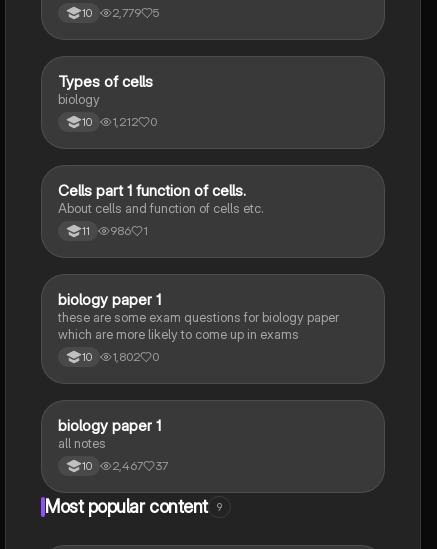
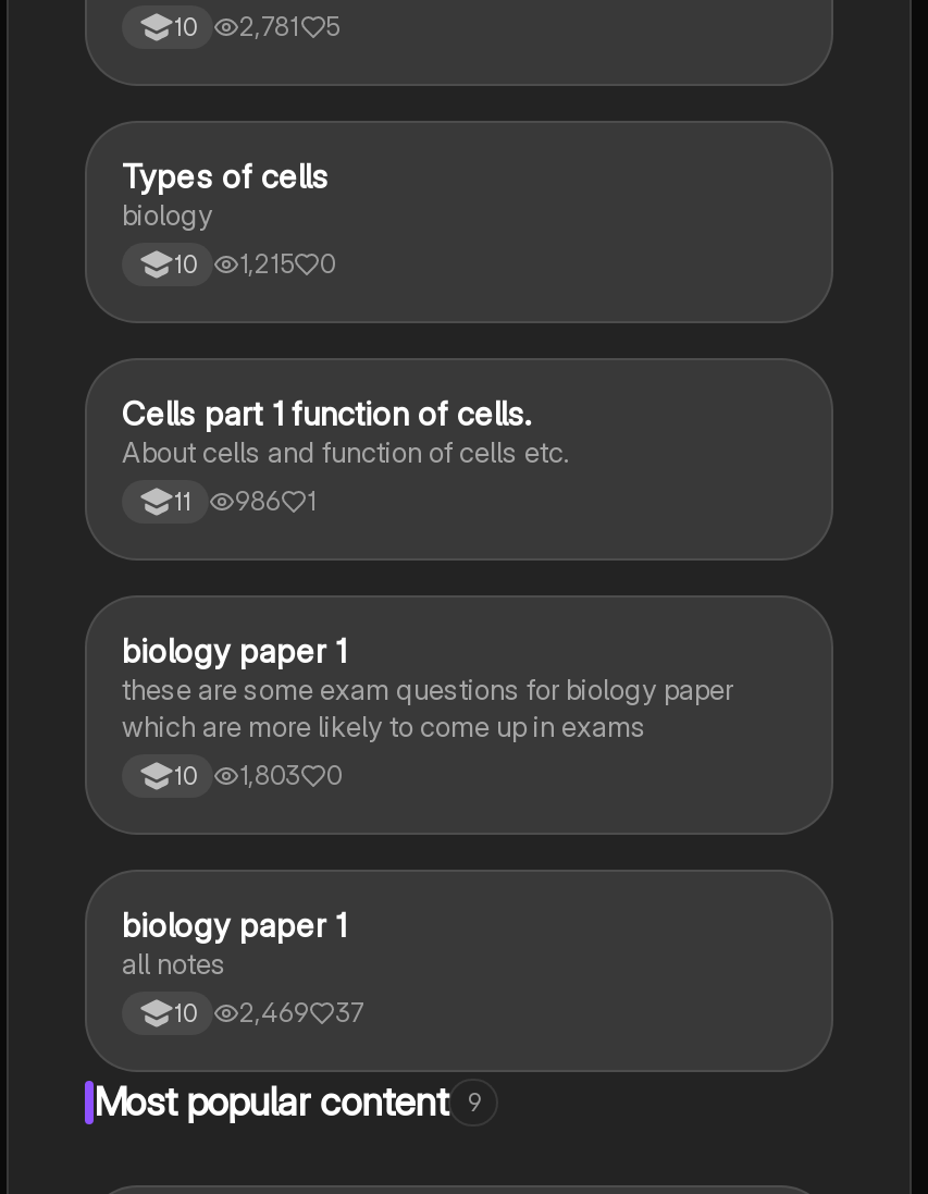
- 10 2,779 5
+ 10 2,781 5

- 10 1,212 0
+ 10 1,215 0

- 10 1,802 0
+ 10 1,803 0

- 10 2,467 37
+ 10 2,469 37
